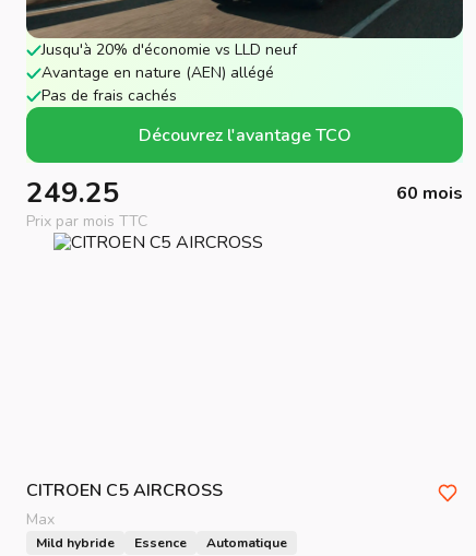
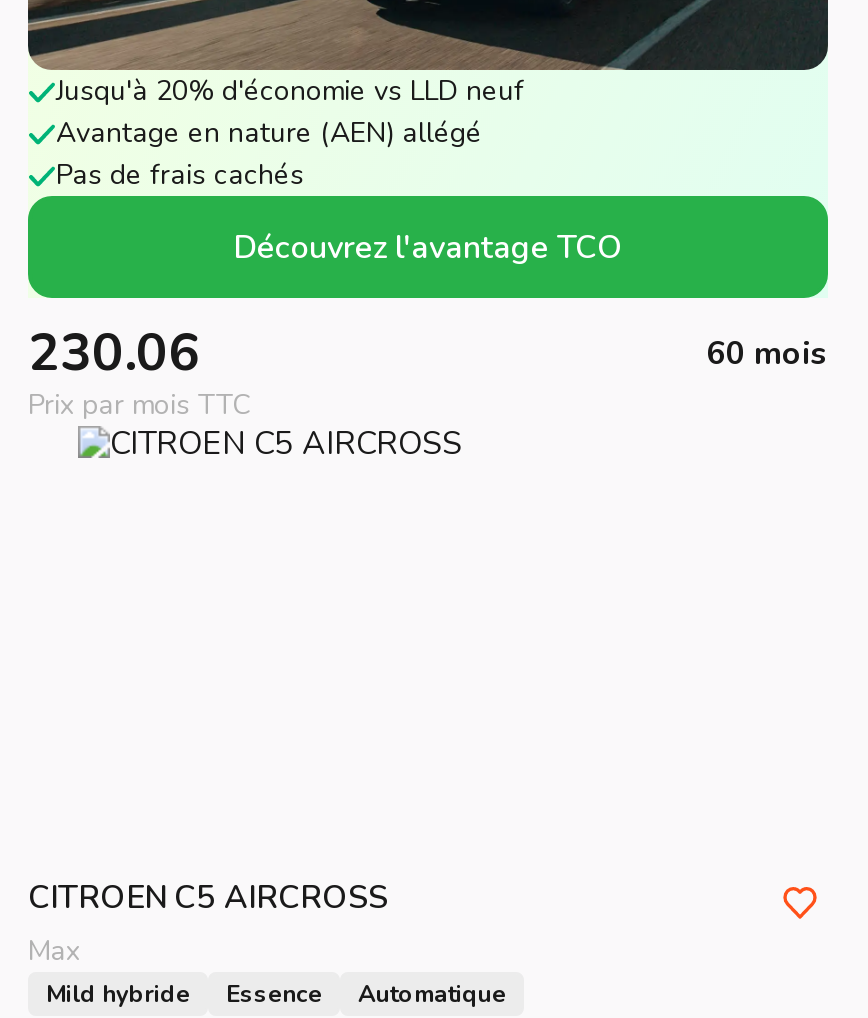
- 249.25
+ 230.06
